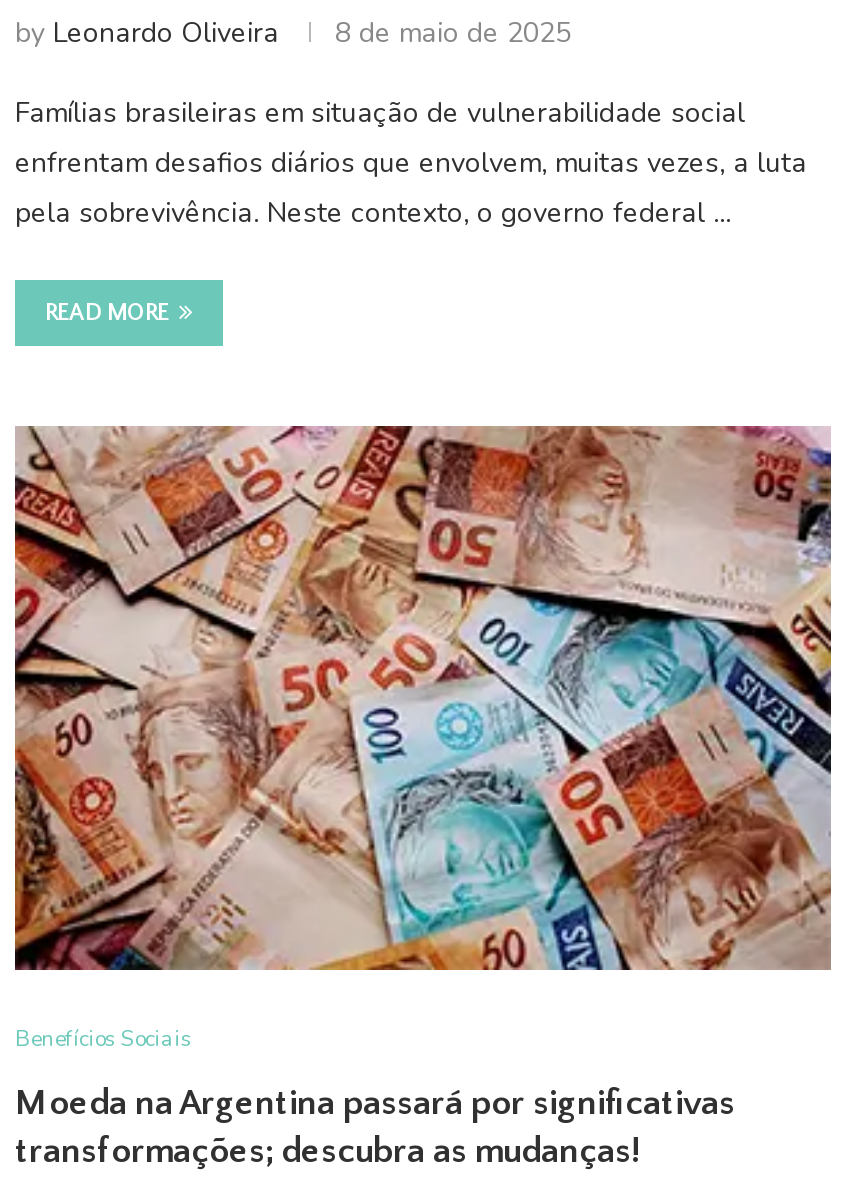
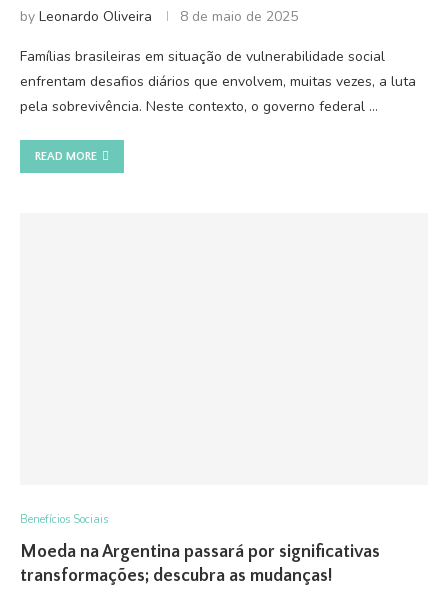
- [image]
